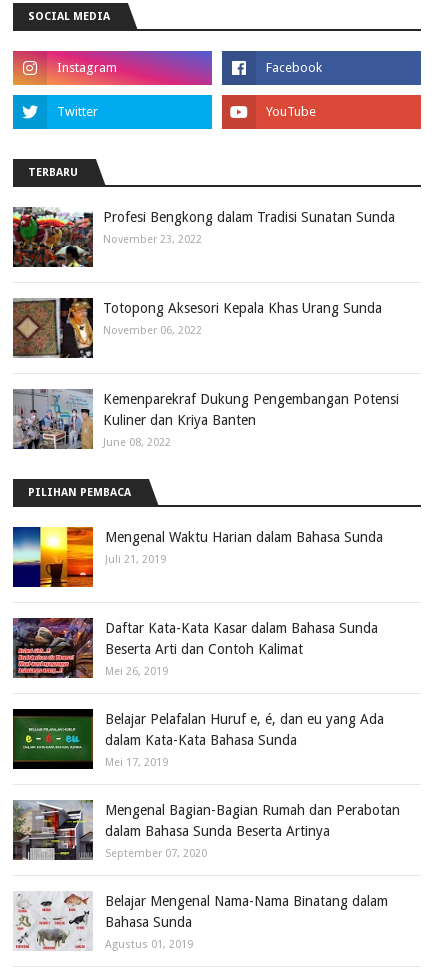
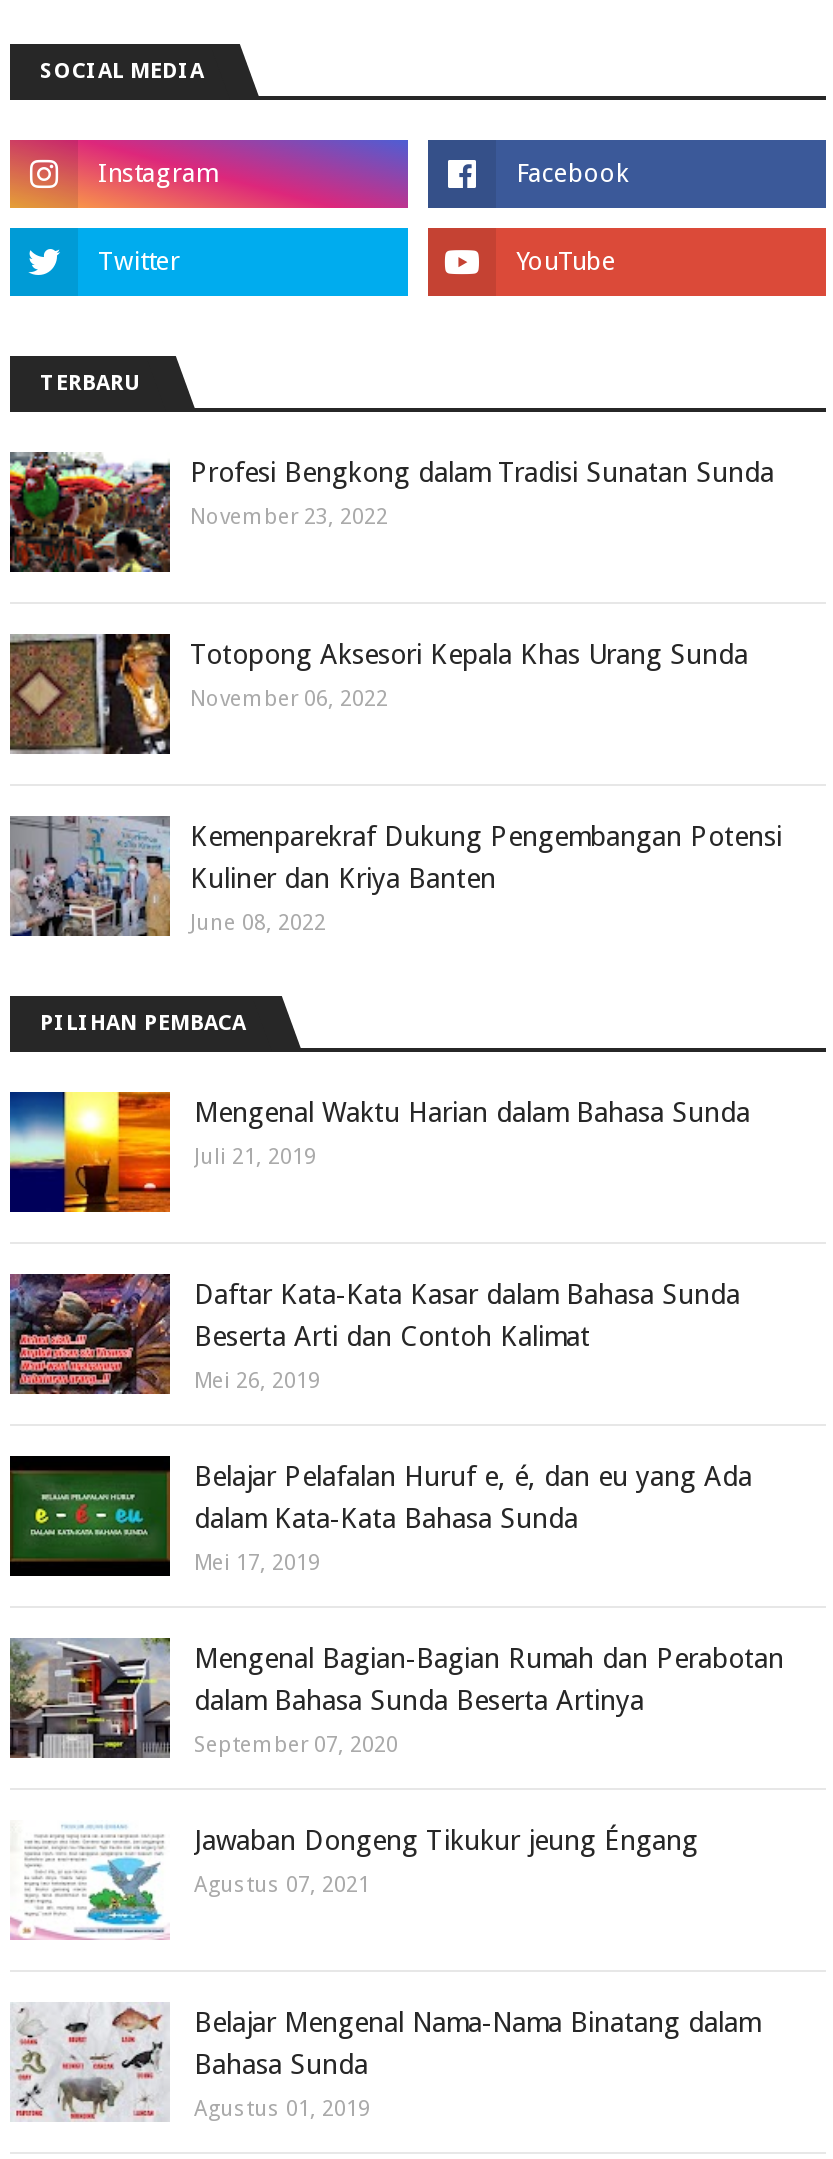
+ [image]
+ Jawaban Dongeng Tikukur jeung Éngang
+ Agustus 07, 2021
